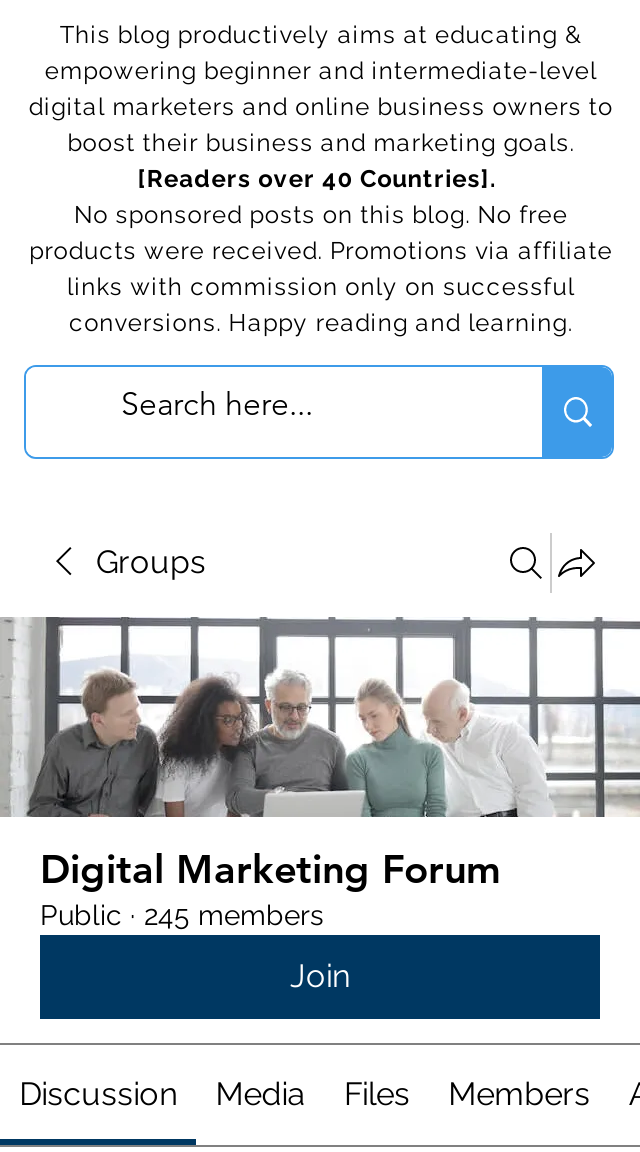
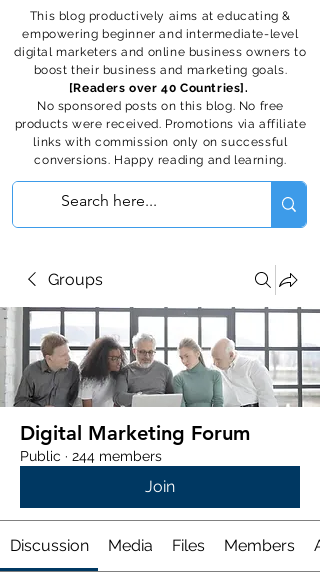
- Public · 245 members
+ Public · 244 members
